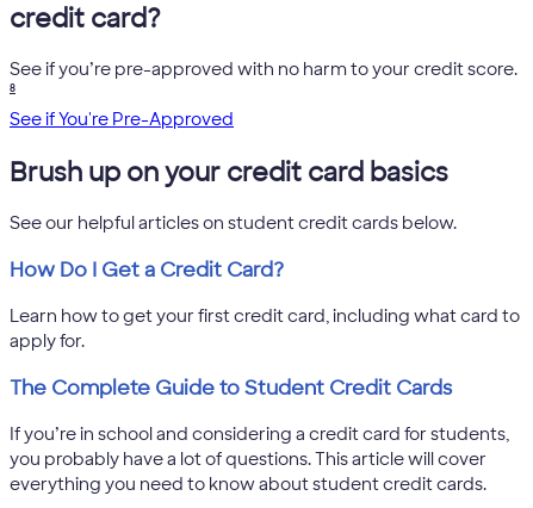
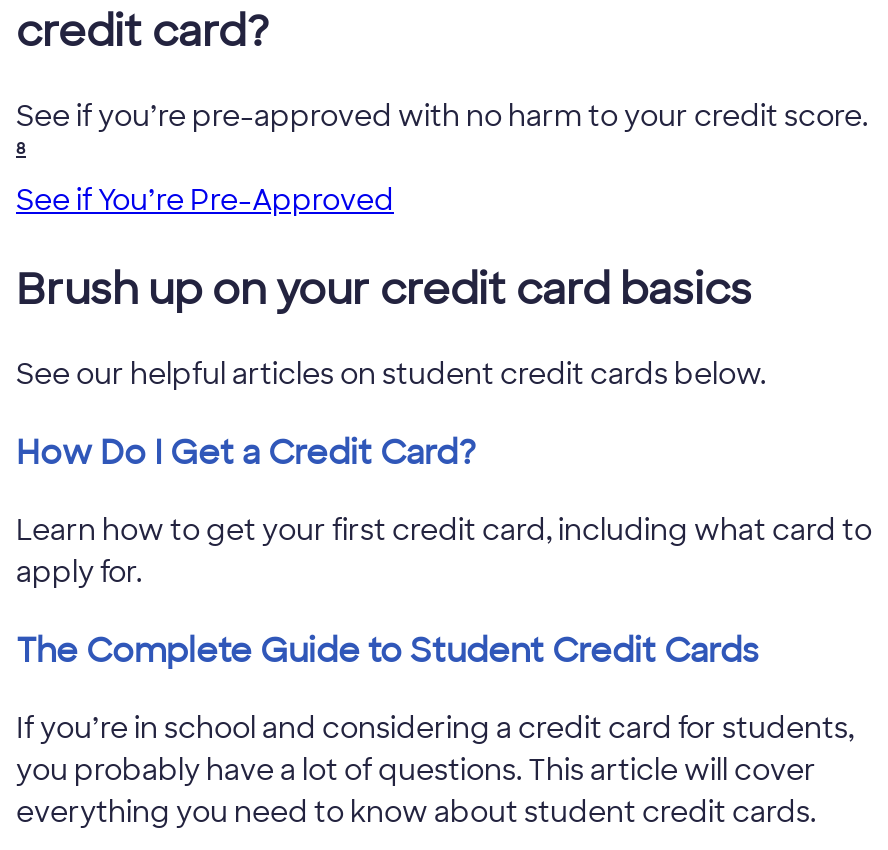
- See if You're Pre-Approved
+ See if You’re Pre-Approved
